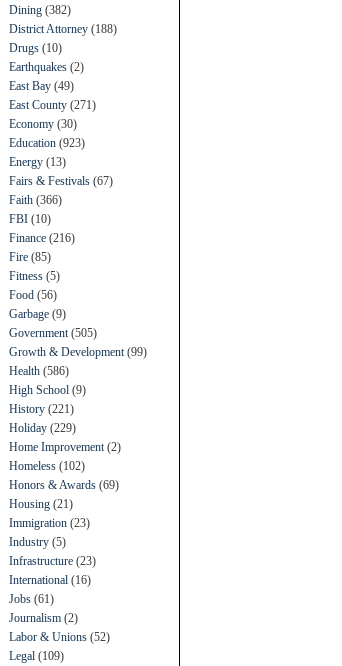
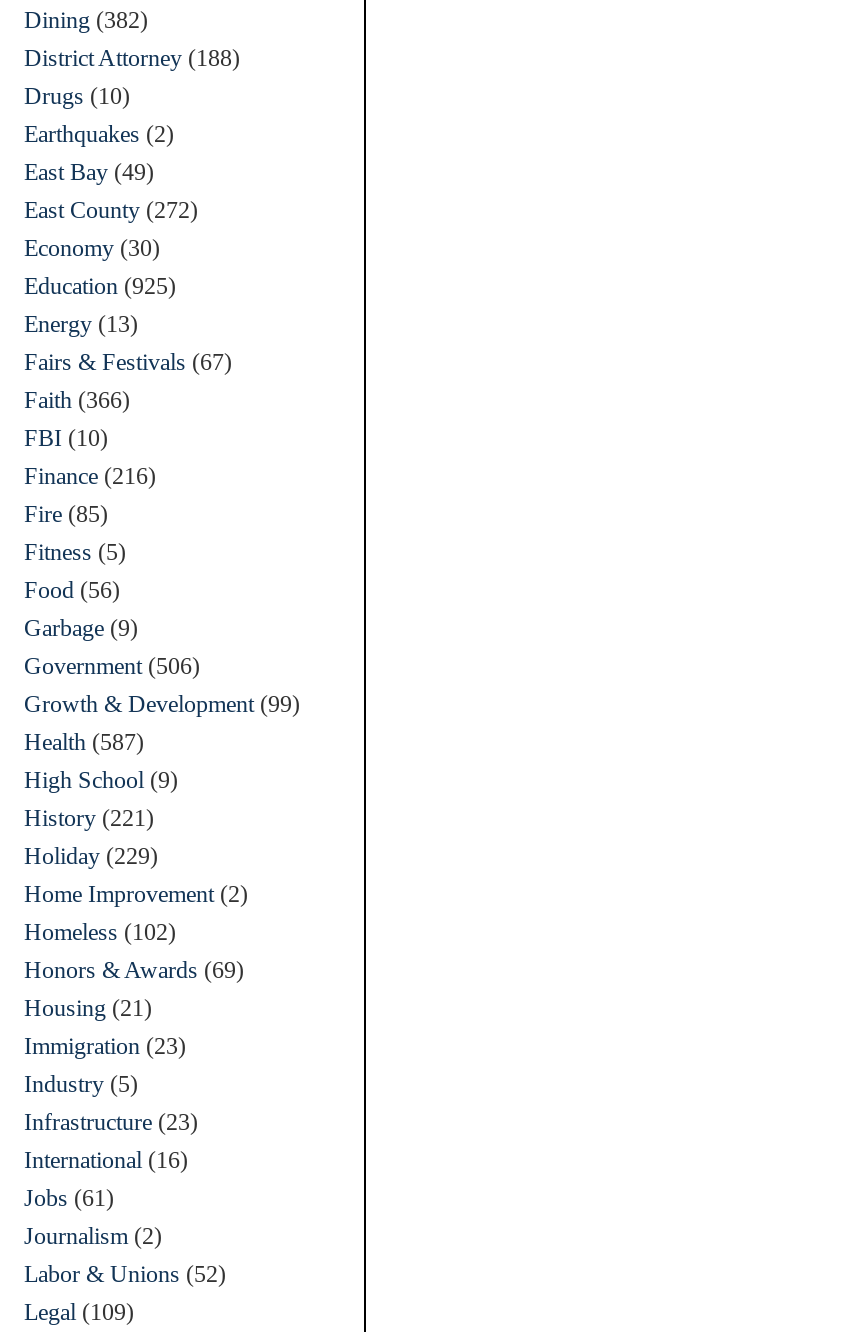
- East County (271)
+ East County (272)

- Education (923)
+ Education (925)

- Government (505)
+ Government (506)

- Health (586)
+ Health (587)
